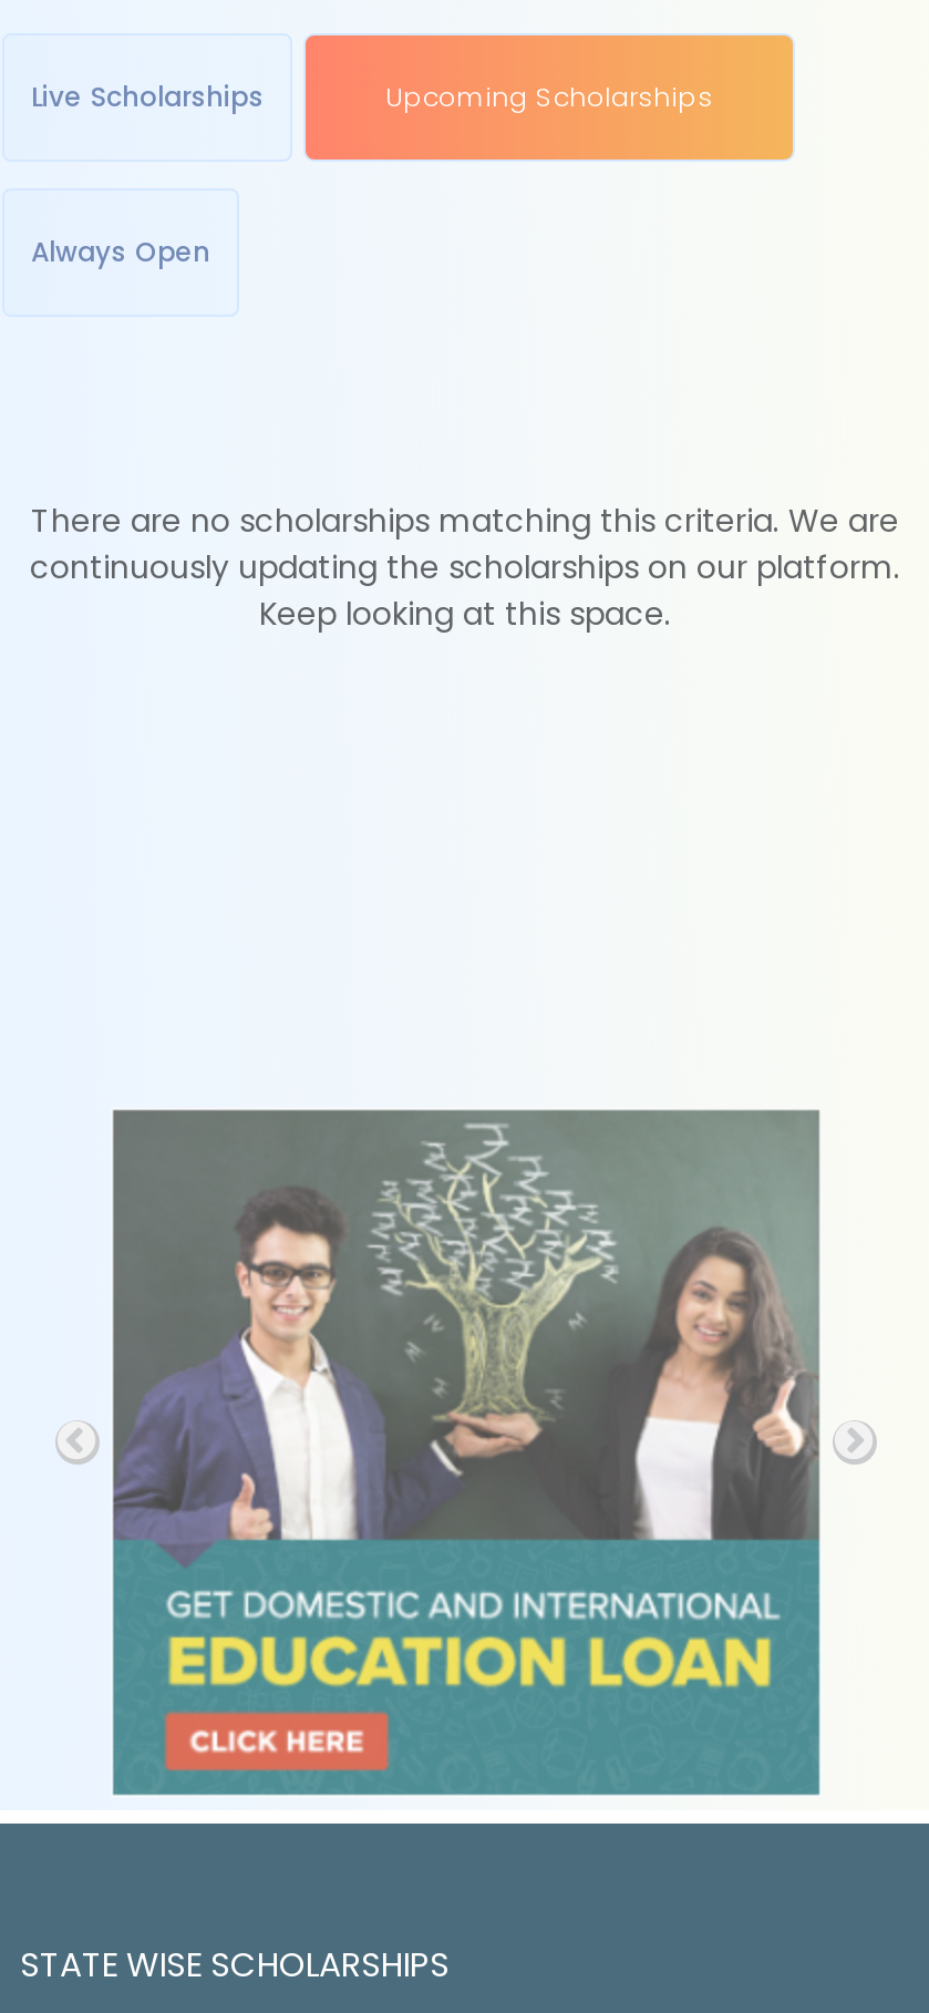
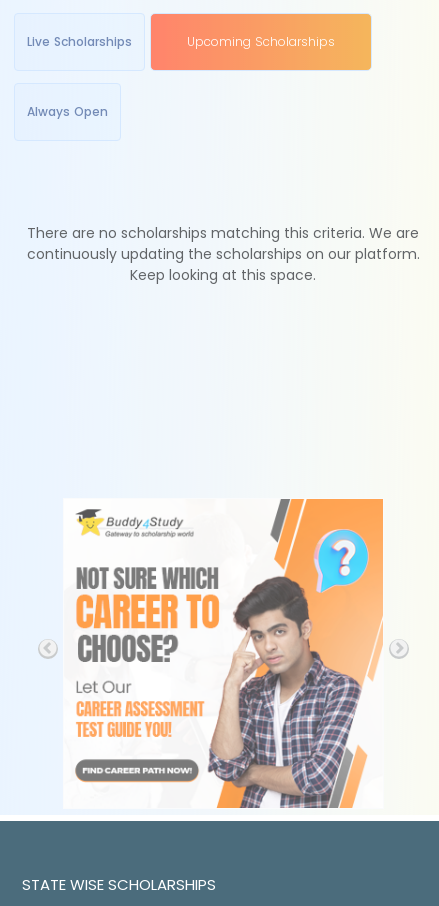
- [image]
+ [image]
